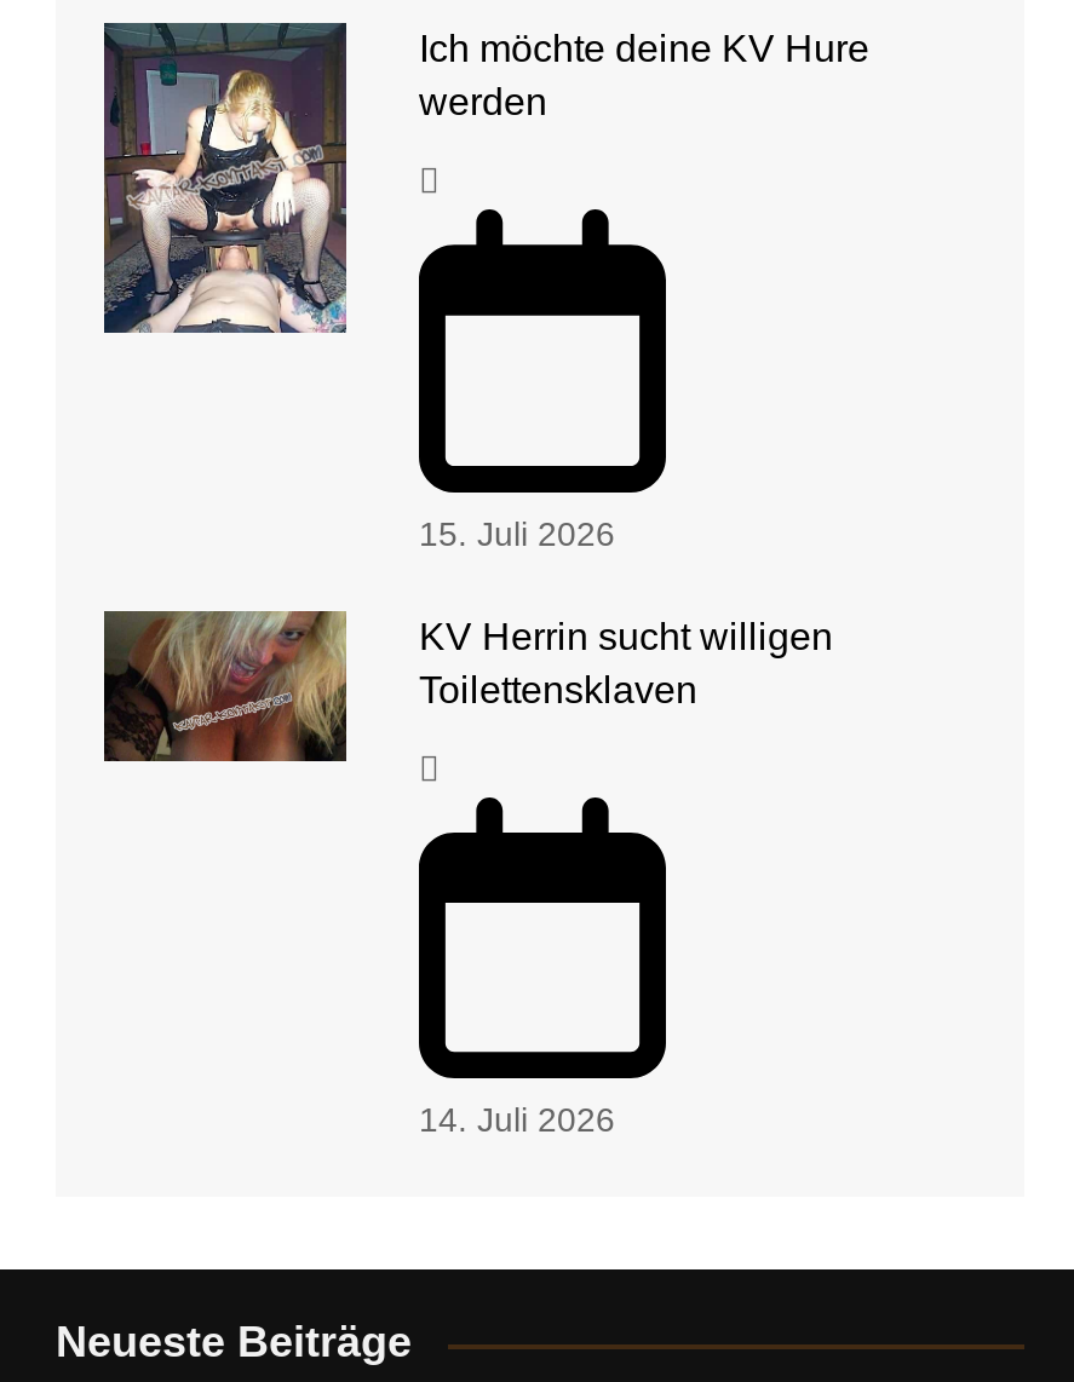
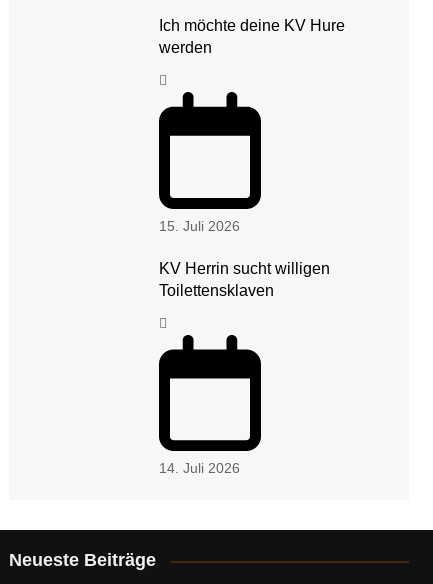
- [image]

- [image]
